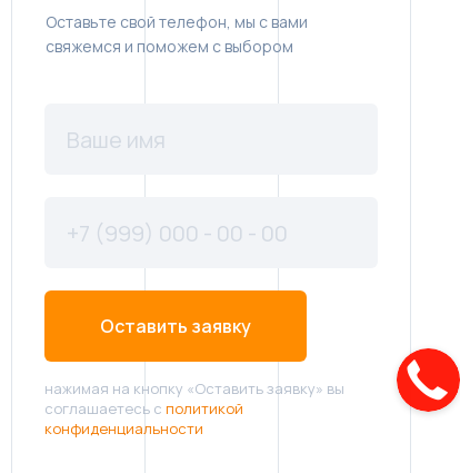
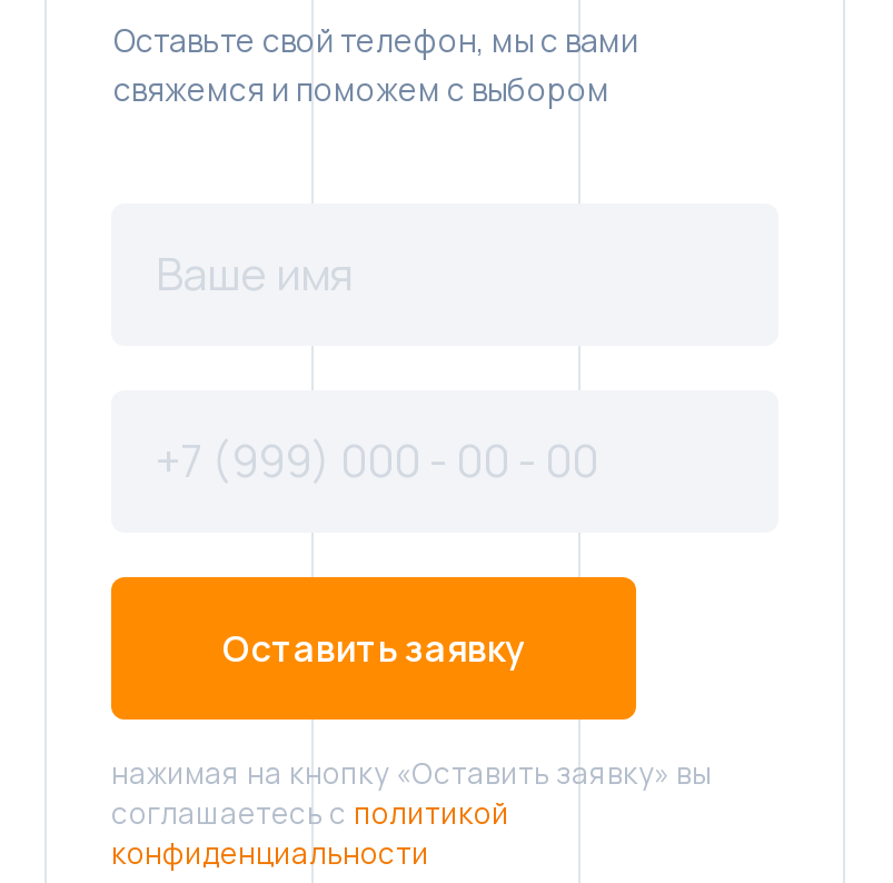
- [image]
